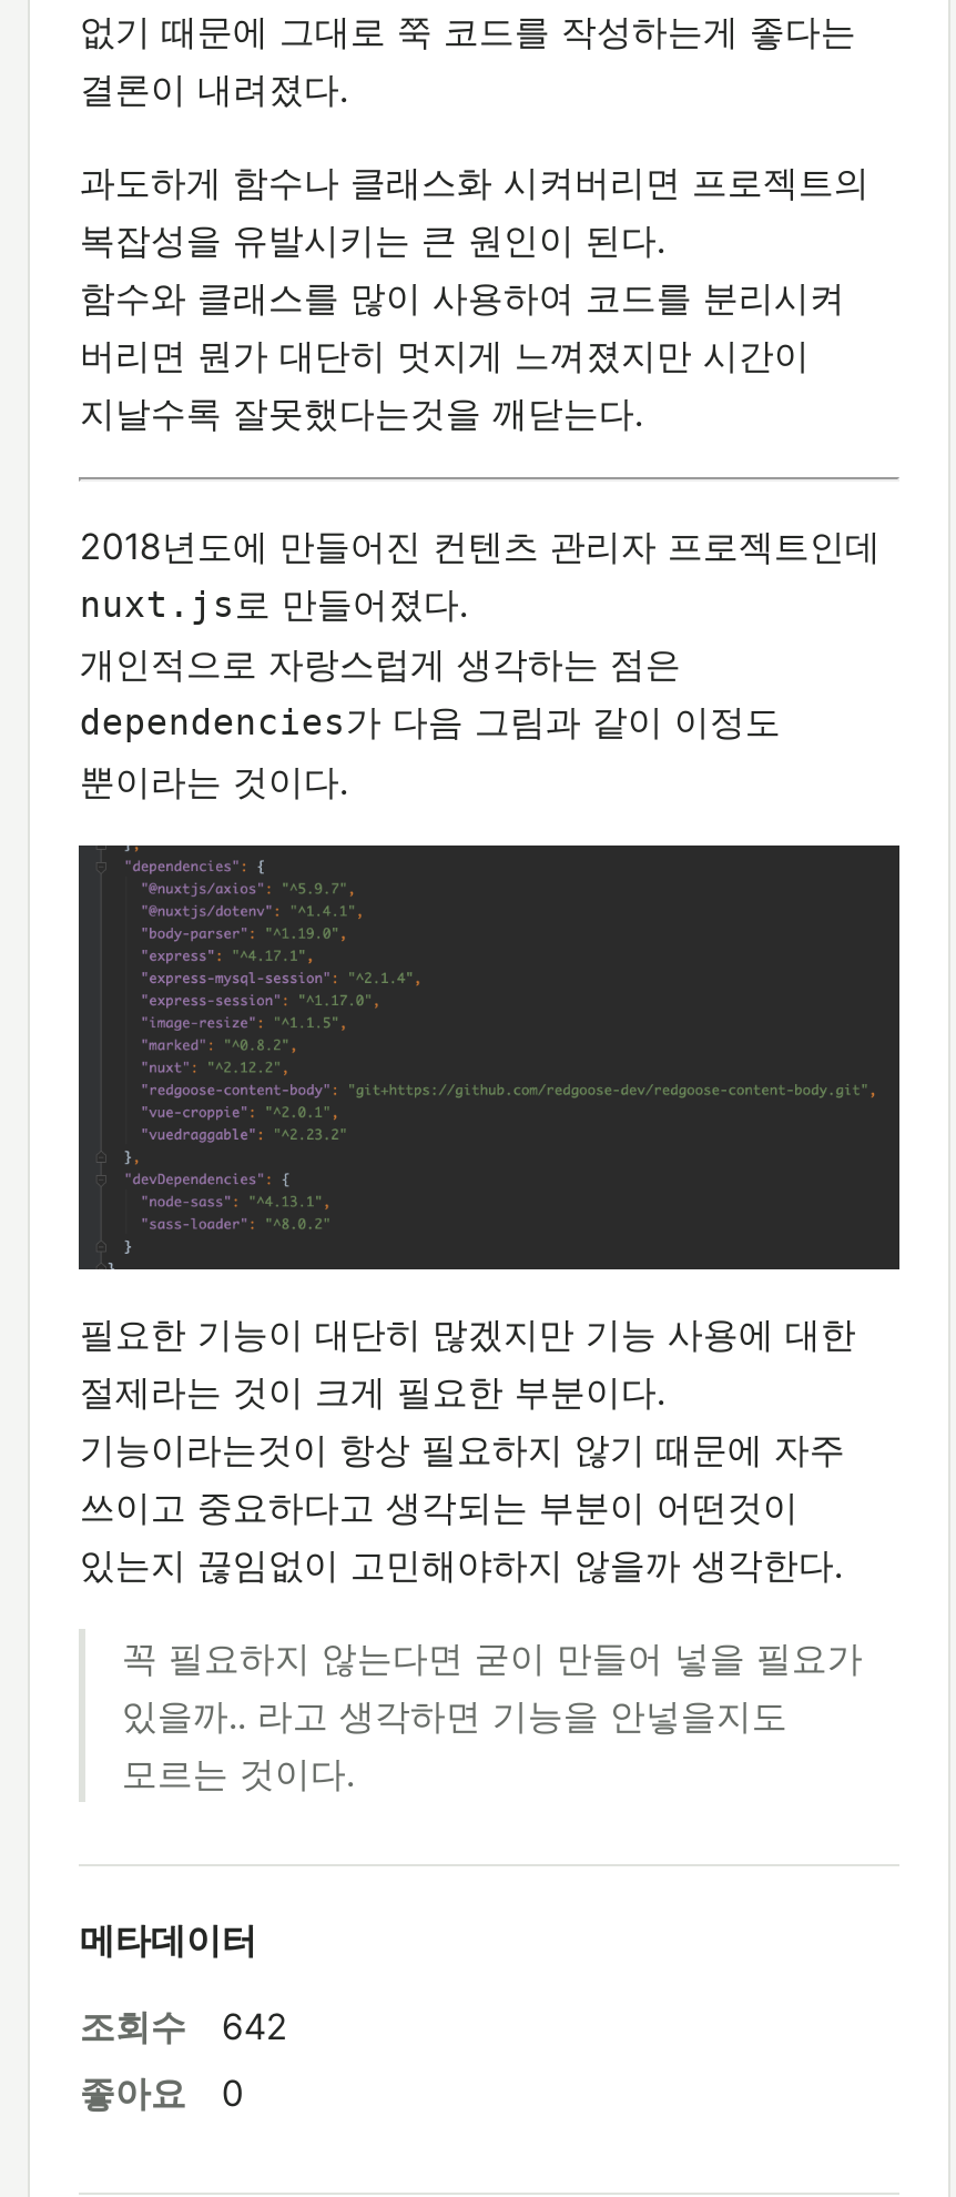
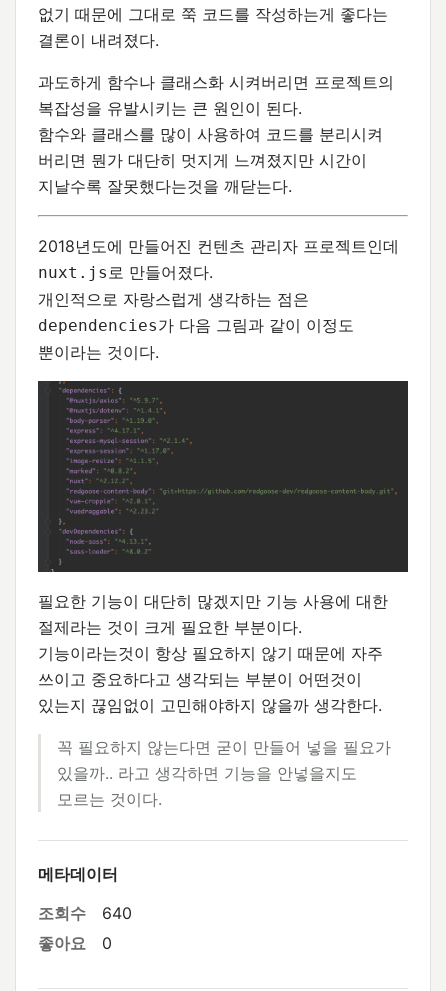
- 조회수 642
+ 조회수 640
